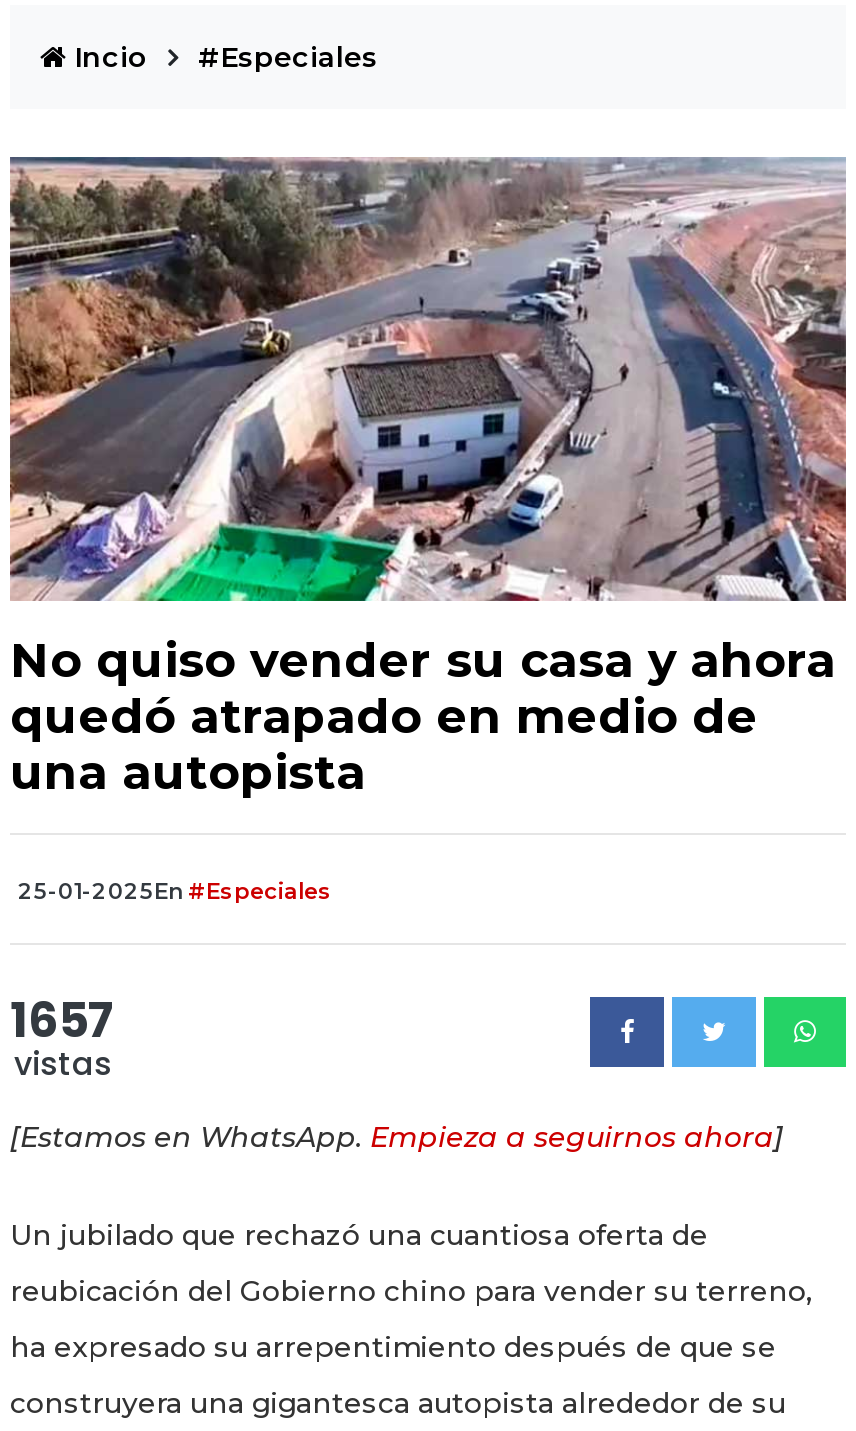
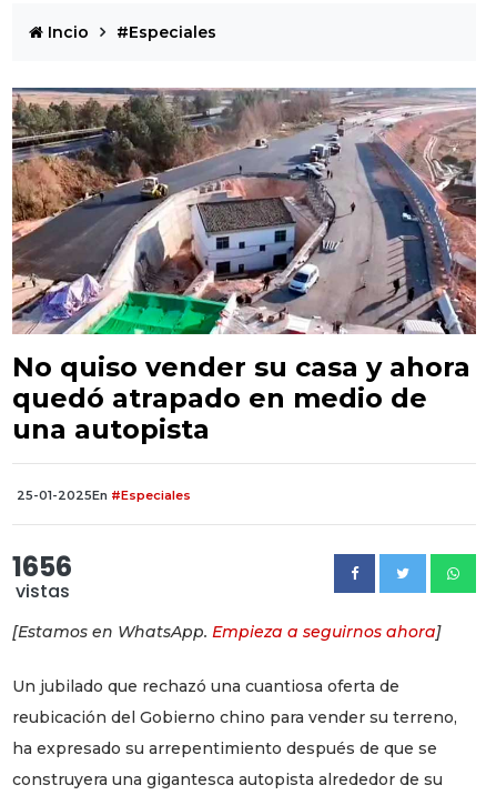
- 1657
+ 1656
